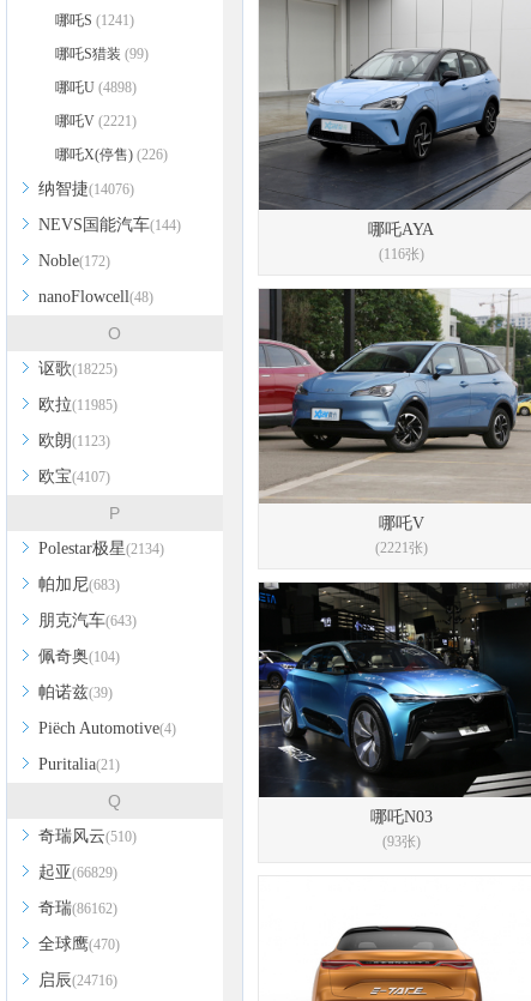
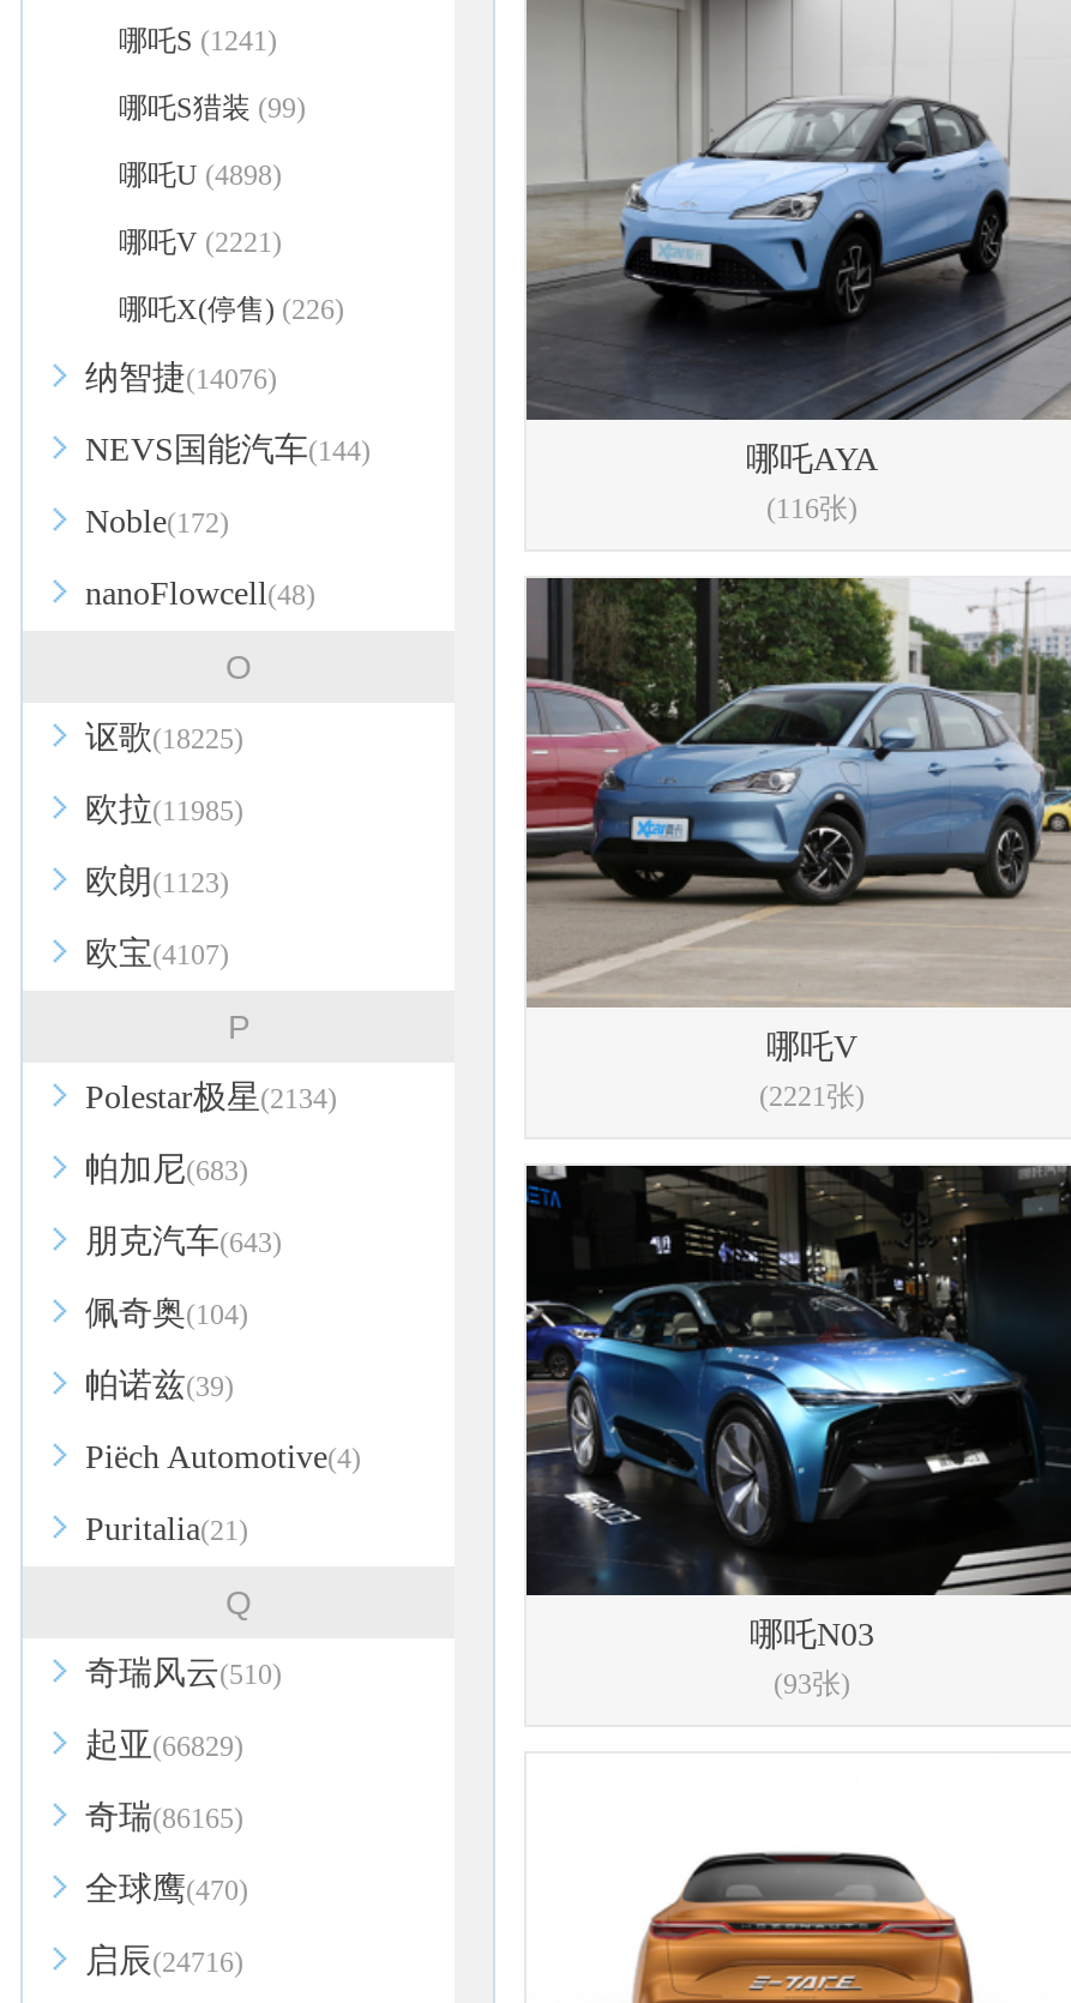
- 奇瑞(86162)
+ 奇瑞(86165)
